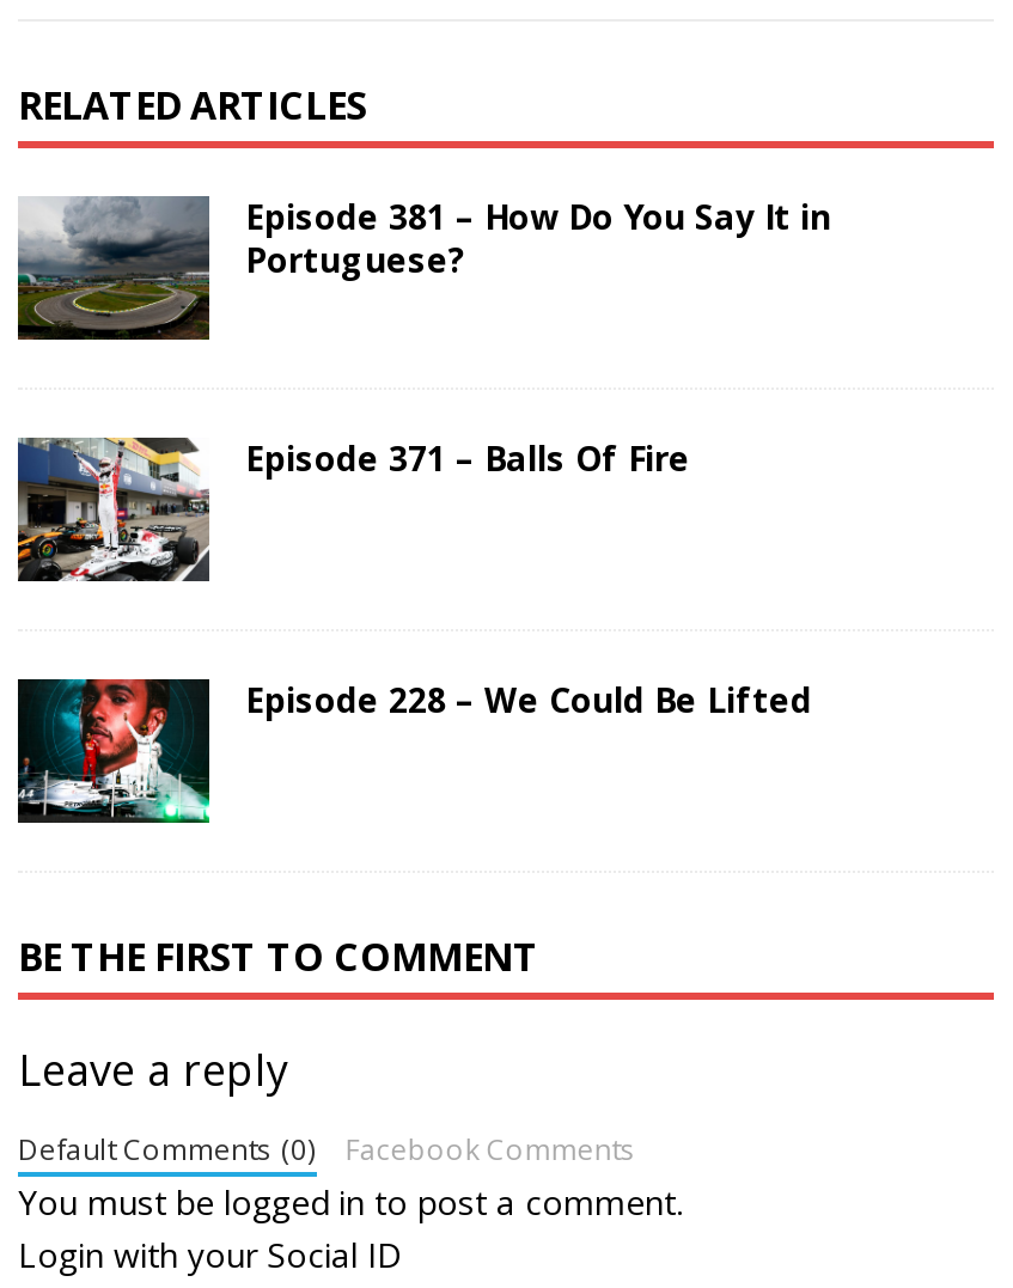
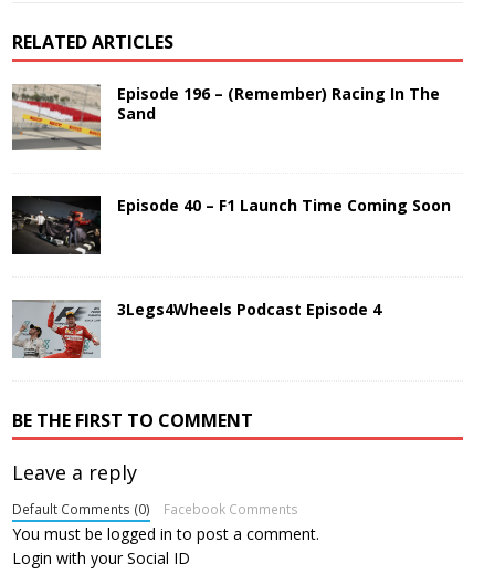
- [image]
- Episode 381 – How Do You Say It in
- Portuguese?
+ [image]
+ Episode 196 – (Remember) Racing In The
+ Sand

- [image]
- Episode 371 – Balls Of Fire
+ [image]
+ Episode 40 – F1 Launch Time Coming Soon

- [image]
- Episode 228 – We Could Be Lifted
+ [image]
+ 3Legs4Wheels Podcast Episode 4
